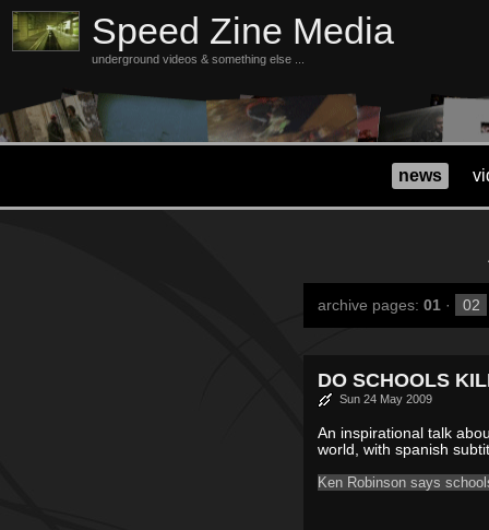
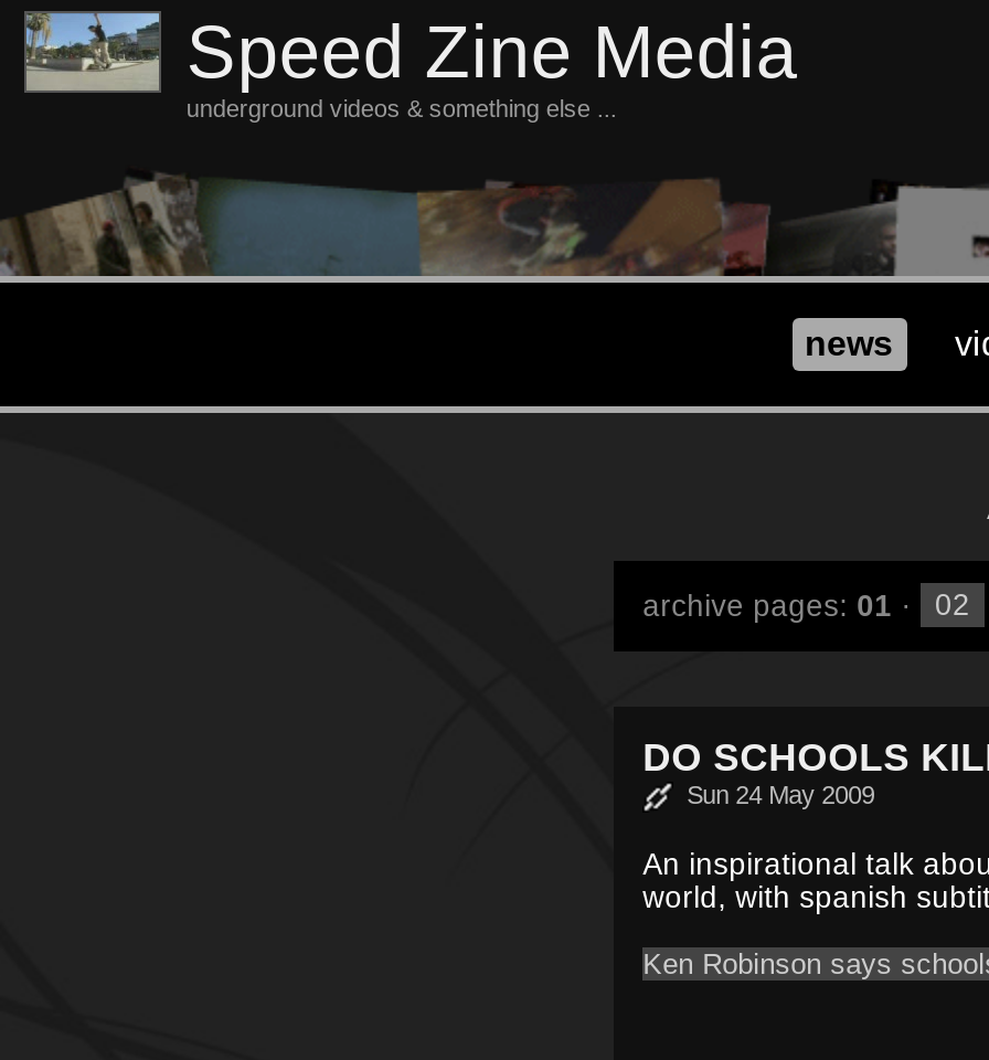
- [image]
+ [image]
